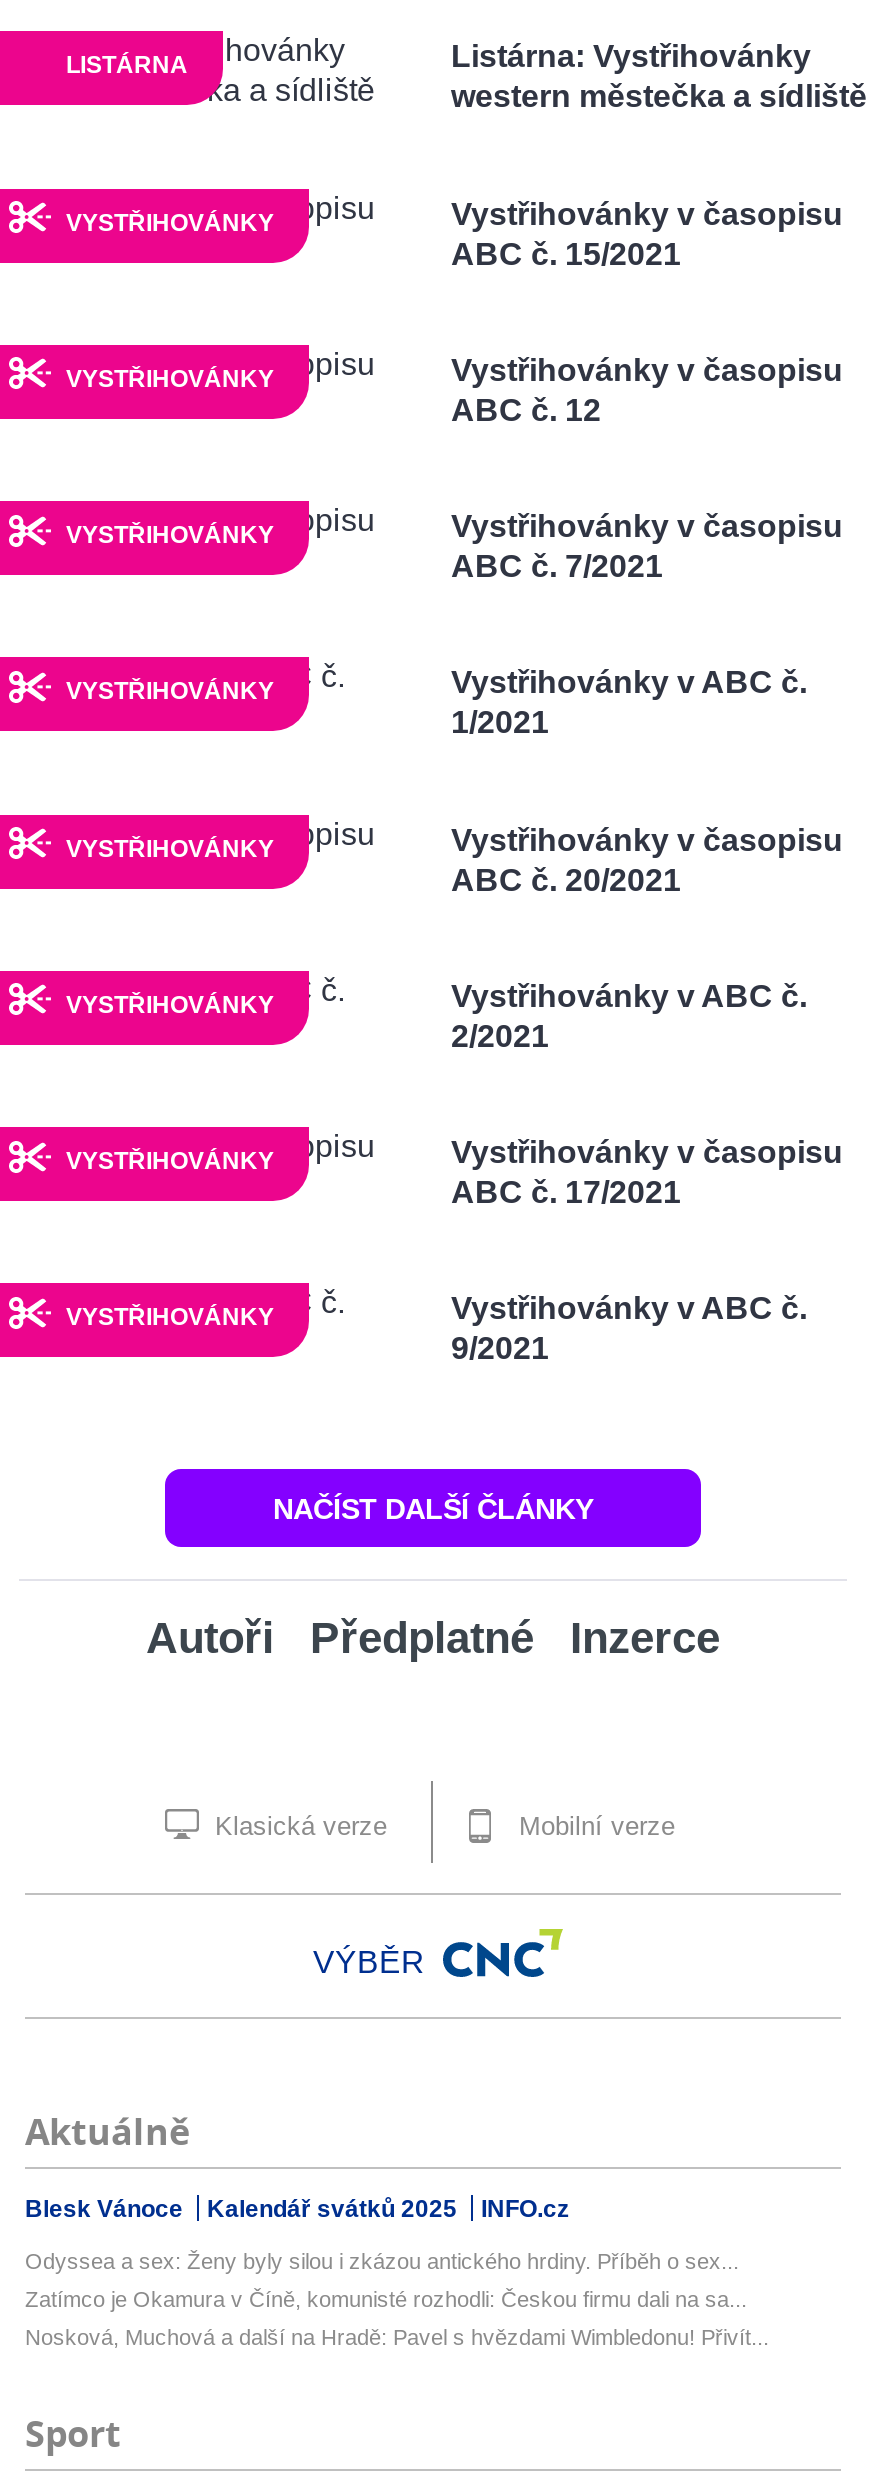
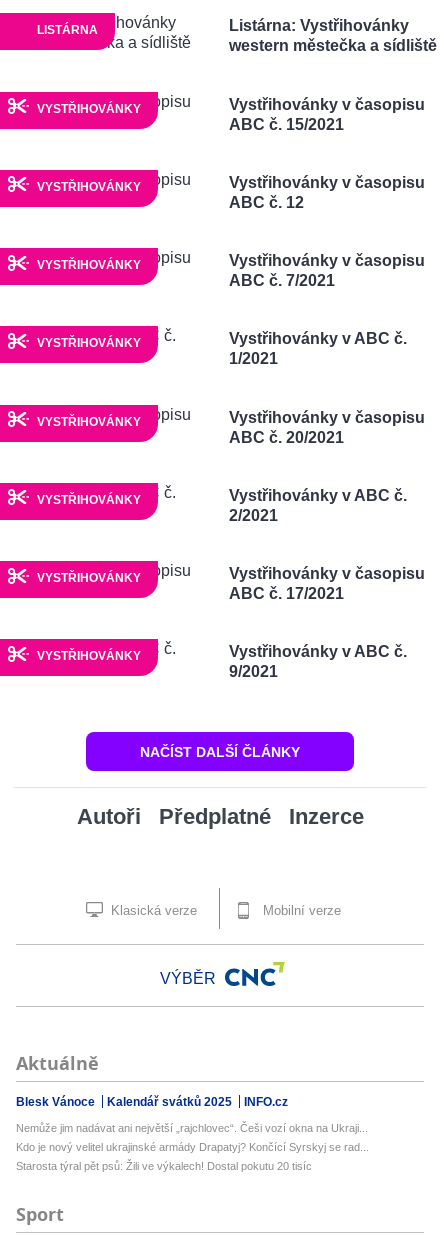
- Odyssea a sex: Ženy byly silou i zkázou antického hrdiny. Příběh o sex...
+ Nemůže jim nadávat ani největší „rajchlovec“. Češi vozí okna na Ukraji...

- Zatímco je Okamura v Číně, komunisté rozhodli: Českou firmu dali na sa...
+ Kdo je nový velitel ukrajinské armády Drapatyj? Končící Syrskyj se rad...

- Nosková, Muchová a další na Hradě: Pavel s hvězdami Wimbledonu! Přivít...
+ Starosta týral pět psů: Žili ve výkalech! Dostal pokutu 20 tisíc
